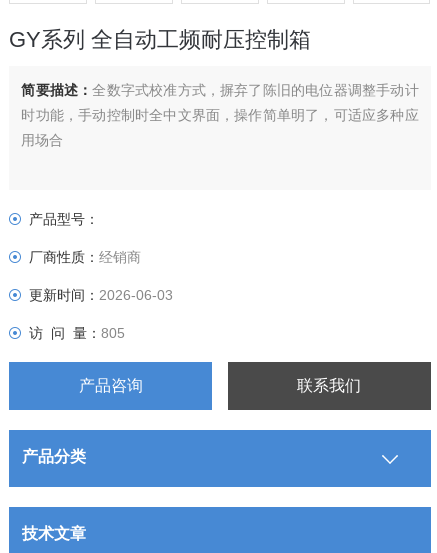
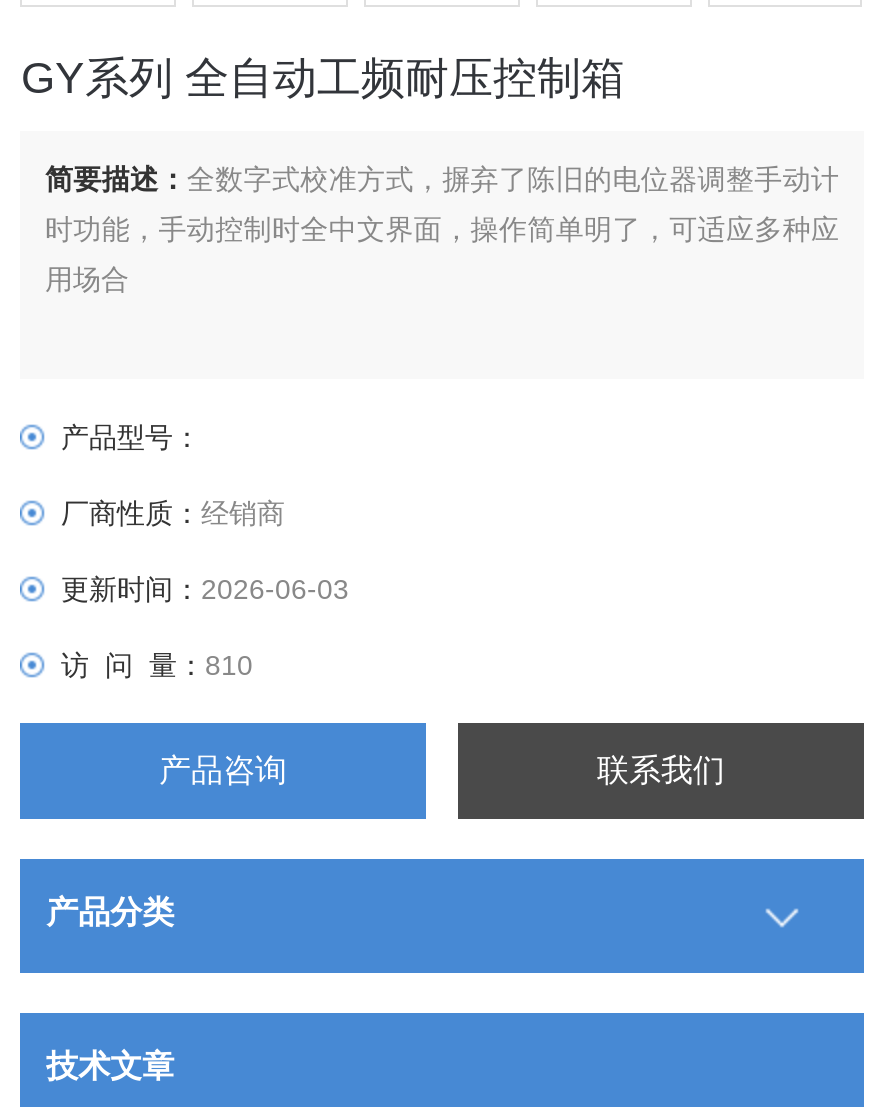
- 访 问 量：805
+ 访 问 量：810
